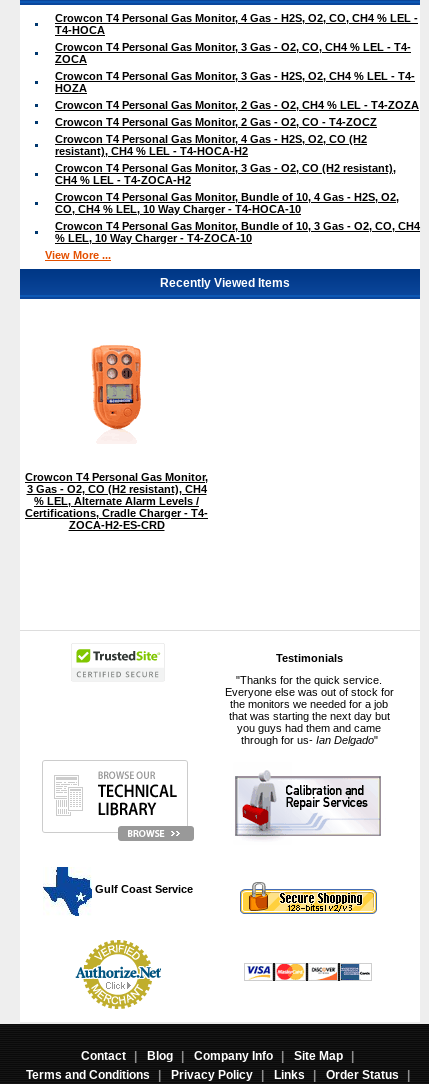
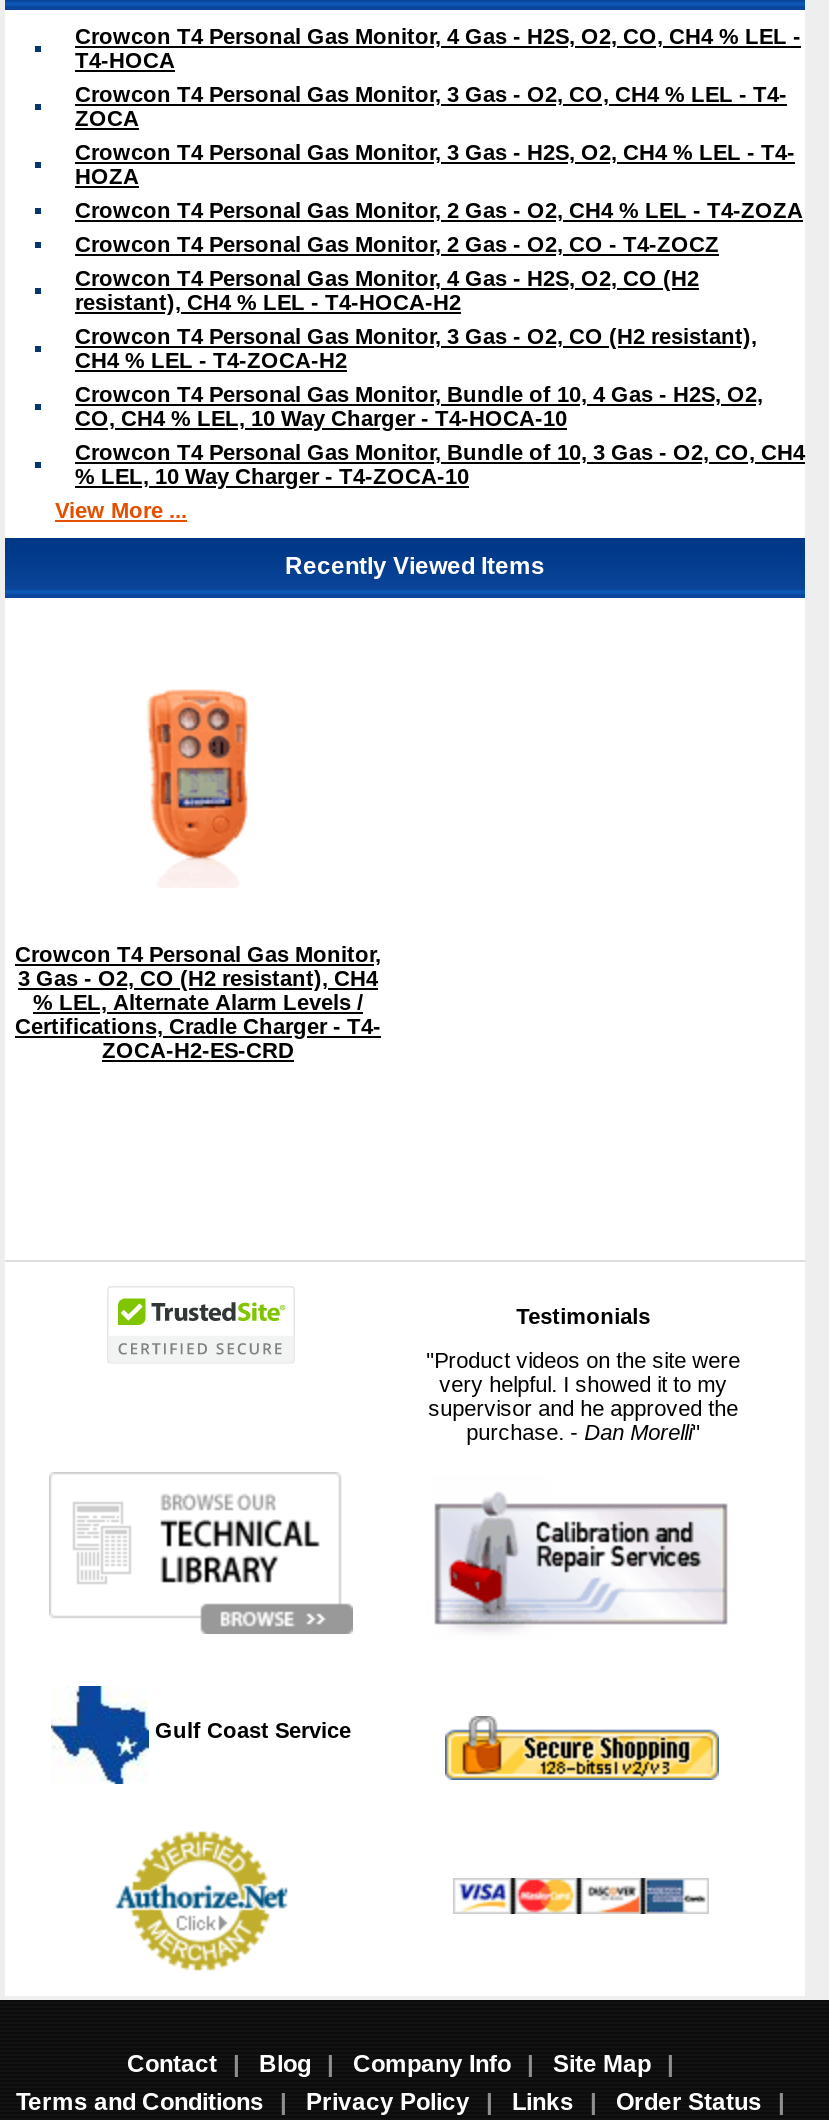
- "Thanks for the quick service.
- Everyone else was out of stock for
- the monitors we needed for a job
- that was starting the next day but
- you guys had them and came
- through for us- Ian Delgado"
+ "Product videos on the site were
+ very helpful. I showed it to my
+ supervisor and he approved the
+ purchase. - Dan Morelli"
